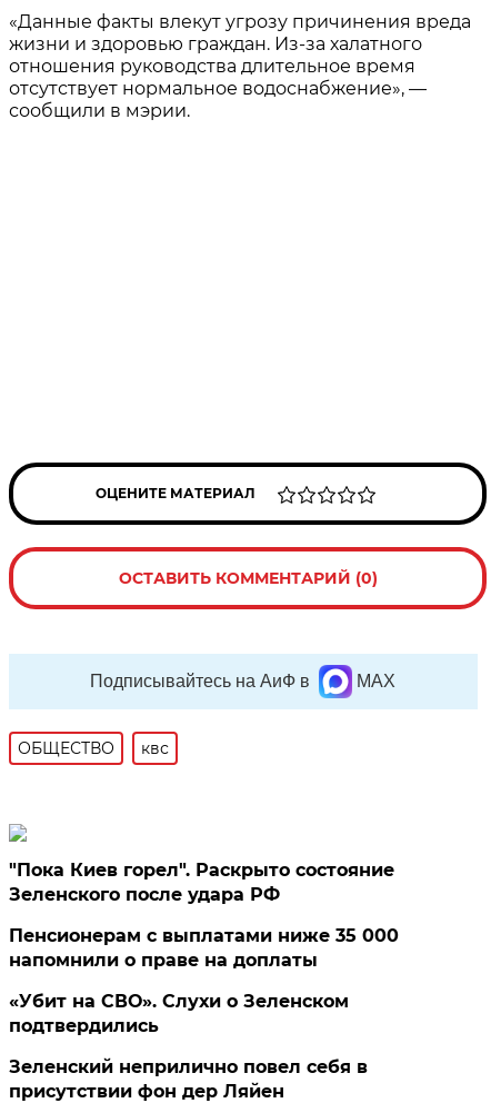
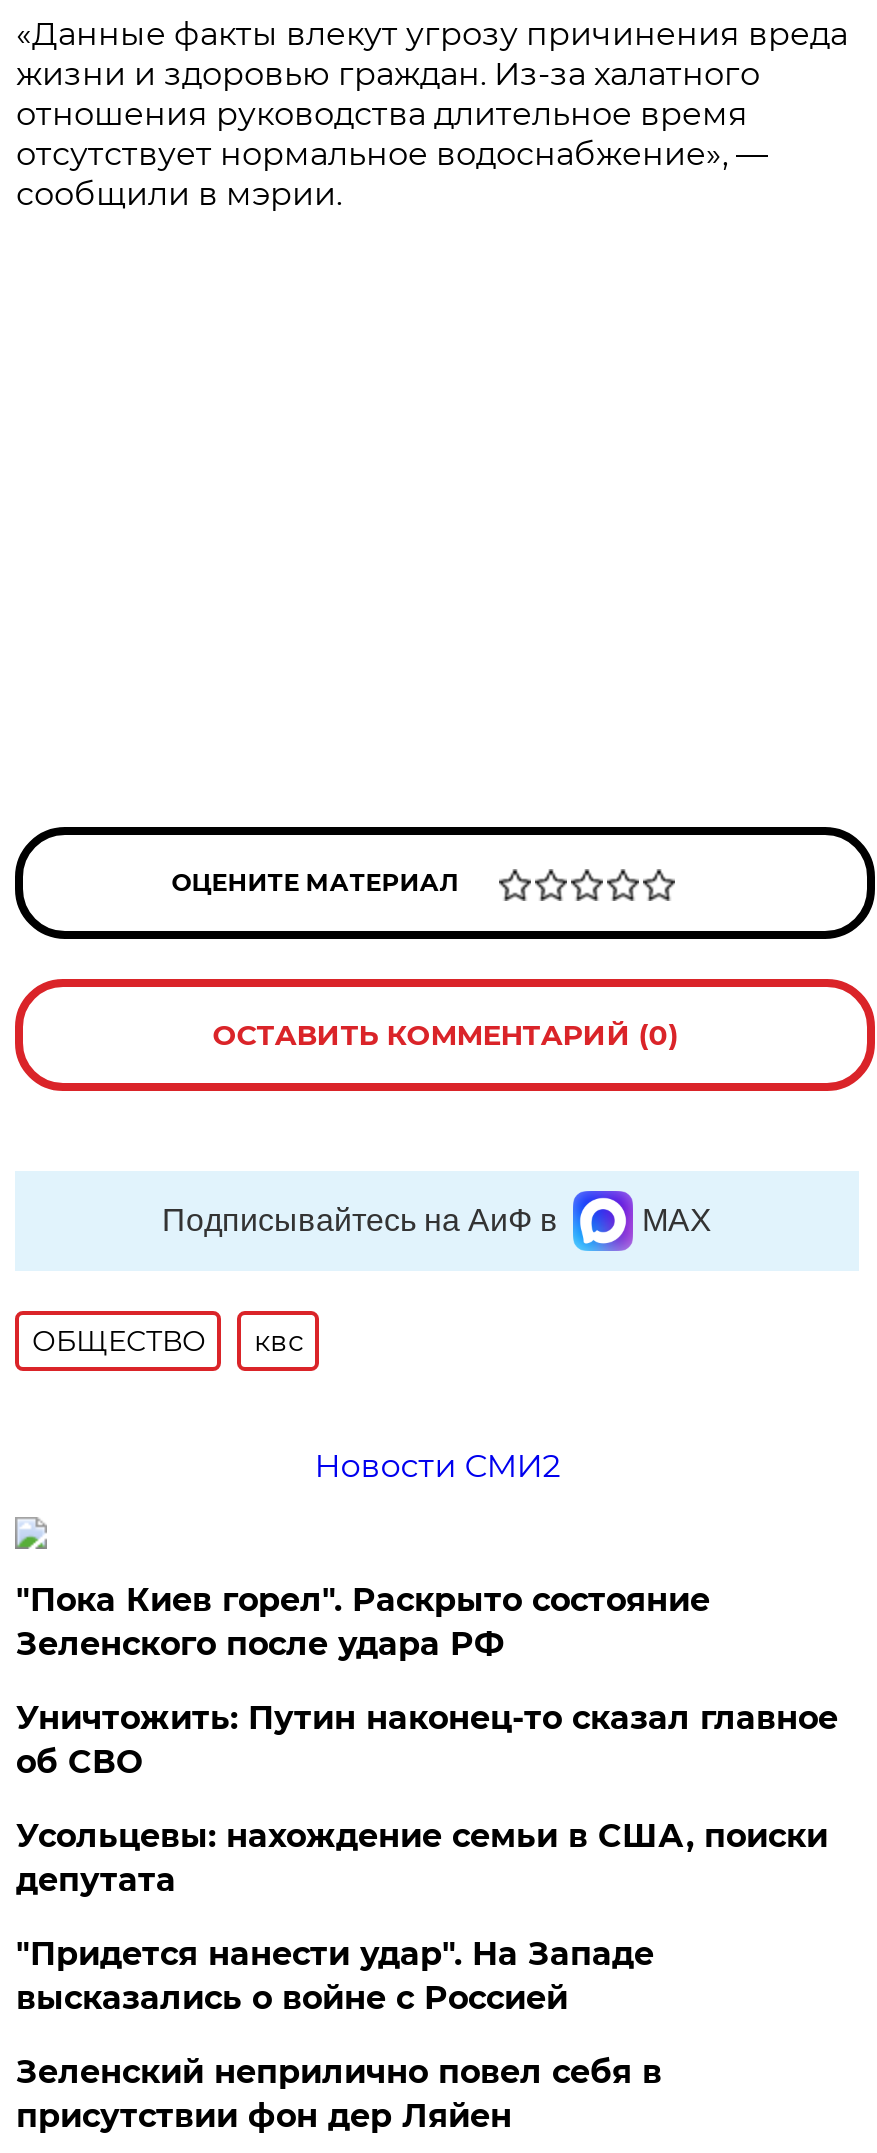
+ Новости СМИ2

- Пенсионерам с выплатами ниже 35 000
- напомнили о праве на доплаты
- «Убит на СВО». Слухи о Зеленском
- подтвердились
+ Уничтожить: Путин наконец-то сказал главное
+ об СВО
+ Усольцевы: нахождение семьи в США, поиски
+ депутата
+ "Придется нанести удар". На Западе
+ высказались о войне с Россией
